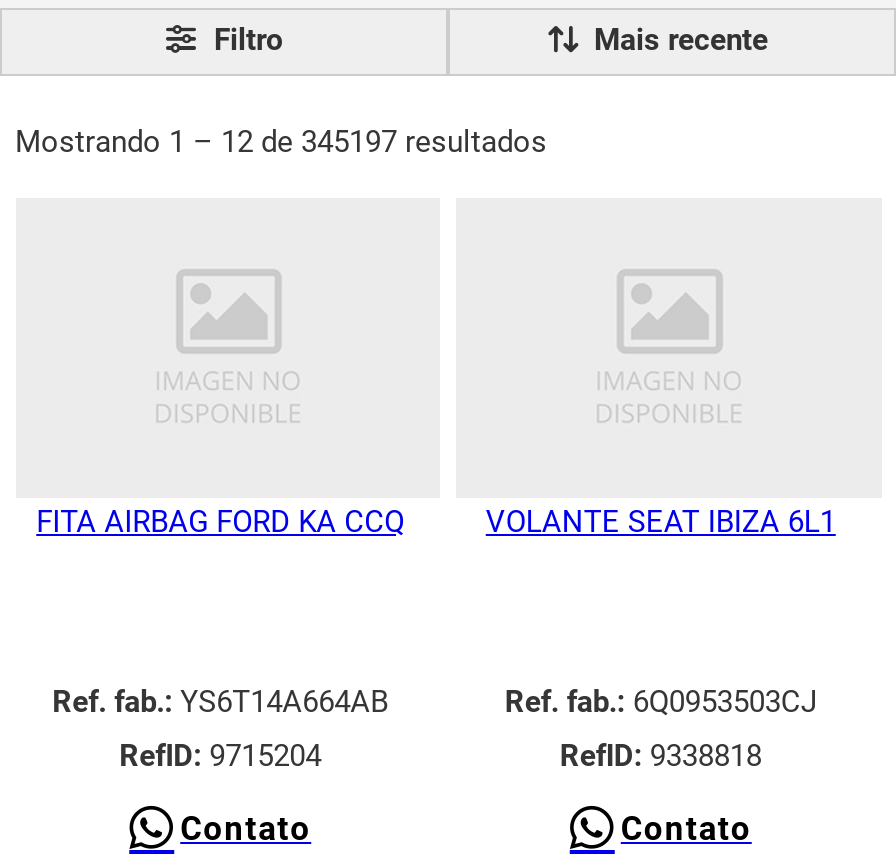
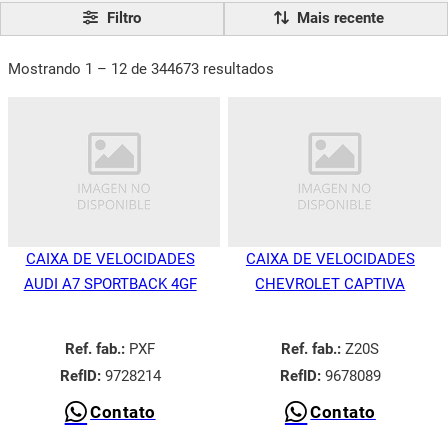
- Mostrando 1 – 12 de 345197 resultados
+ Mostrando 1 – 12 de 344673 resultados

- FITA AIRBAG FORD KA CCQ
+ CAIXA DE VELOCIDADES
+ AUDI A7 SPORTBACK 4GF

- VOLANTE SEAT IBIZA 6L1
+ CAIXA DE VELOCIDADES
+ CHEVROLET CAPTIVA

- Ref. fab.: YS6T14A664AB
+ Ref. fab.: PXF

- Ref. fab.: 6Q0953503CJ
+ Ref. fab.: Z20S

- RefID: 9715204
+ RefID: 9728214

- RefID: 9338818
+ RefID: 9678089
